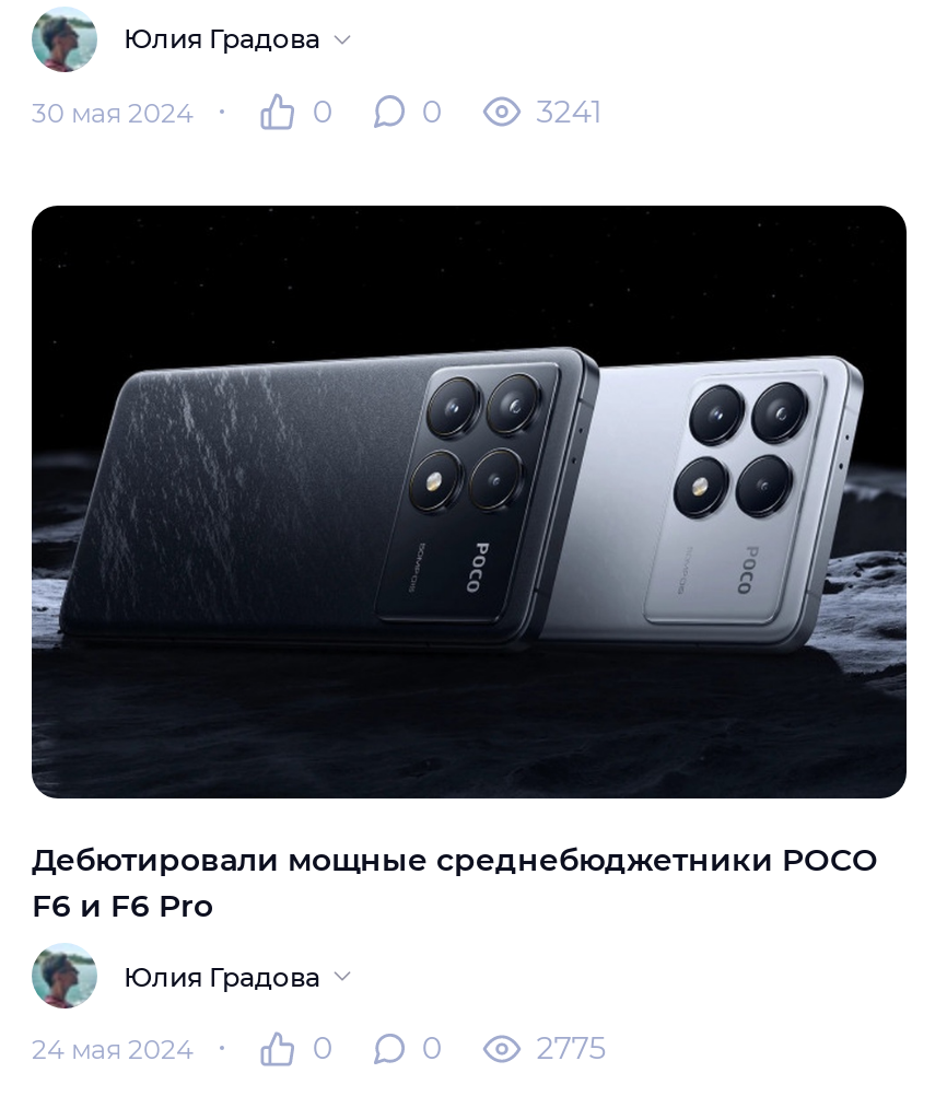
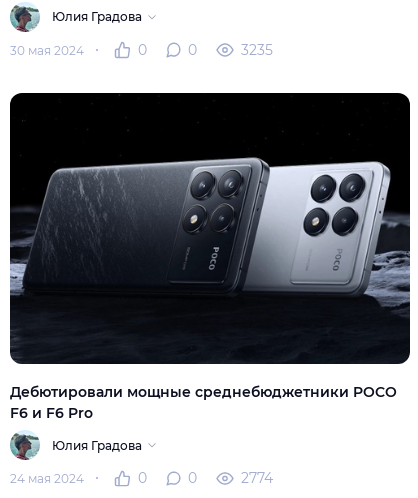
- 3241
+ 3235

- 2775
+ 2774
